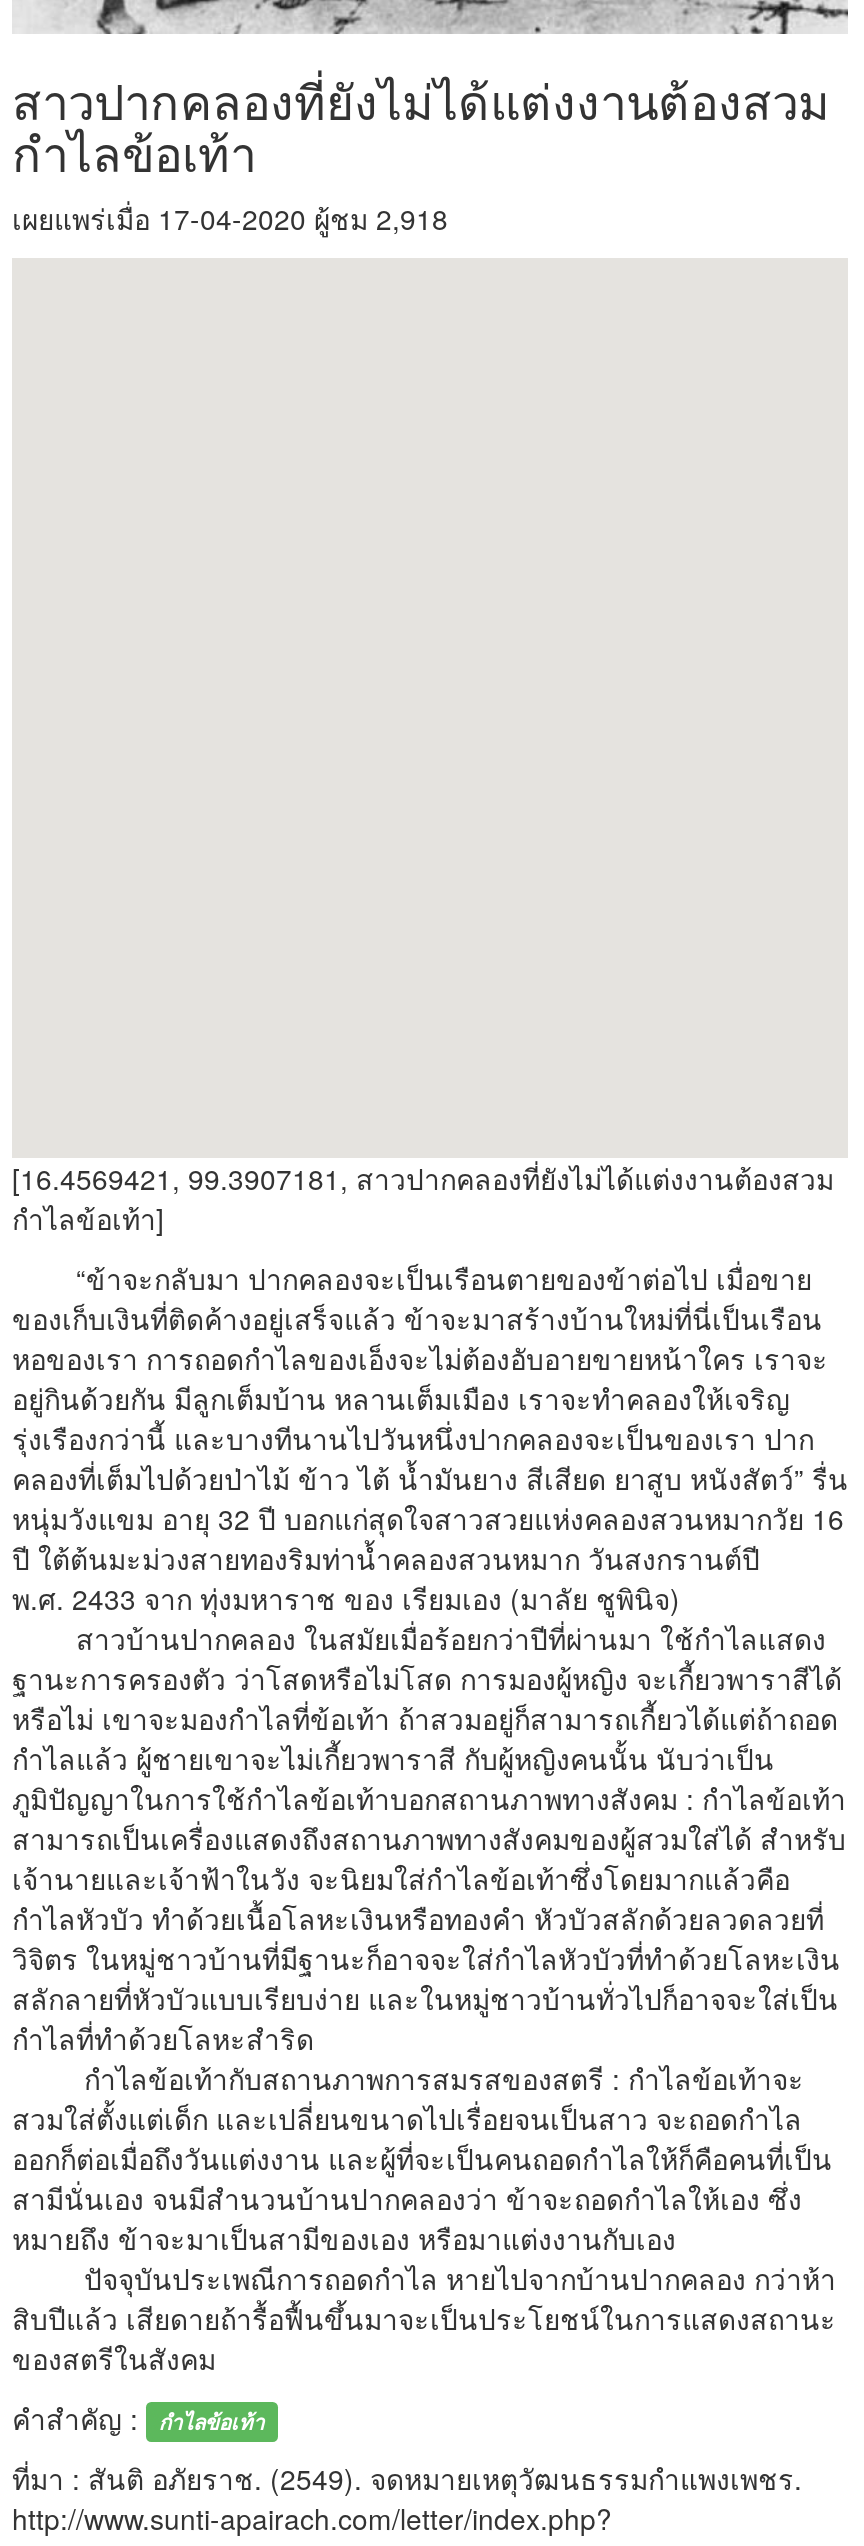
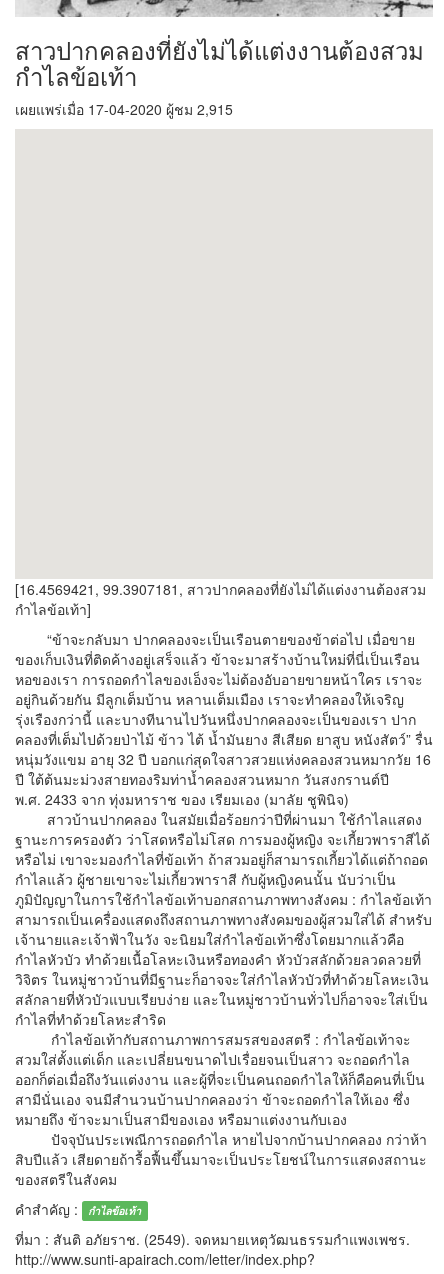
- เผยแพร่เมื่อ 17-04-2020 ผู้ชม 2,918
+ เผยแพร่เมื่อ 17-04-2020 ผู้ชม 2,915
